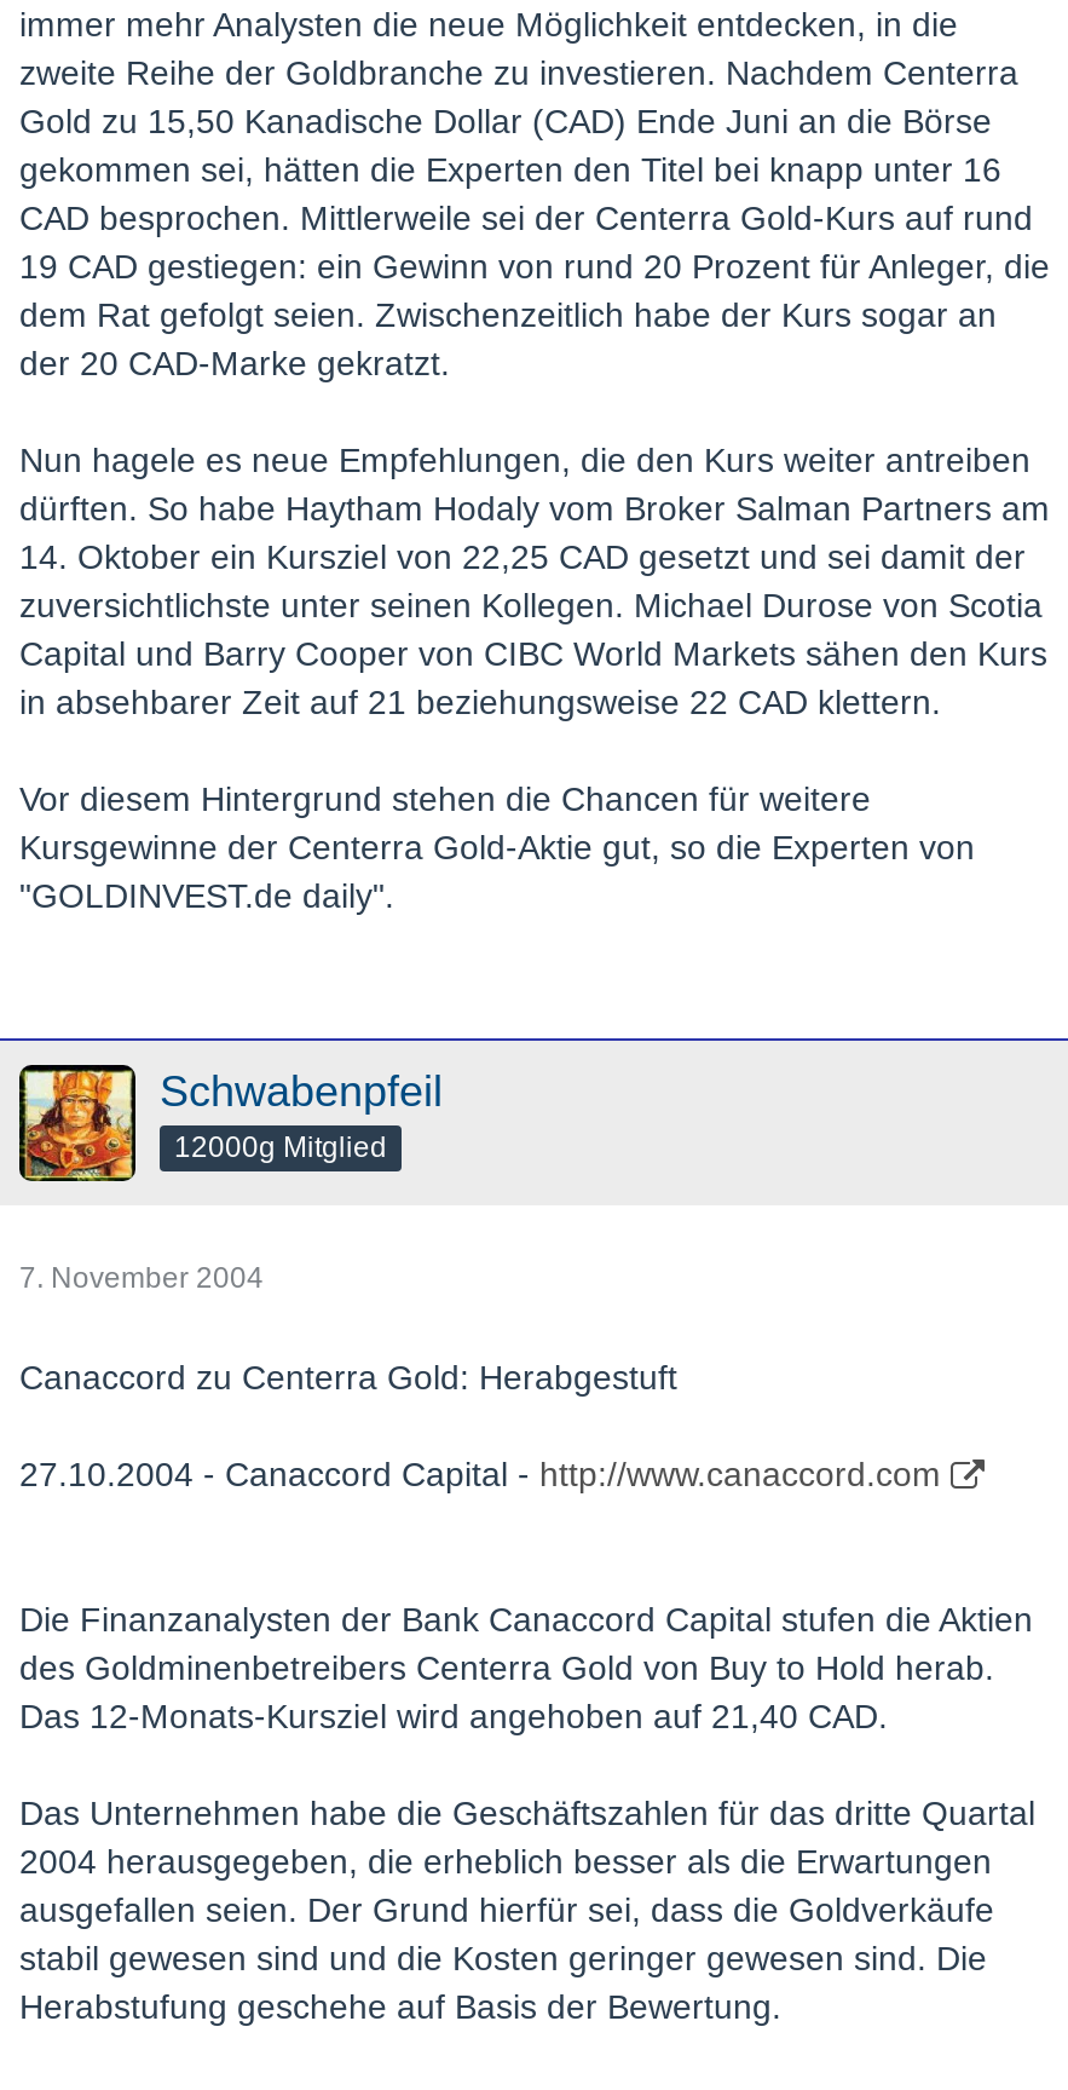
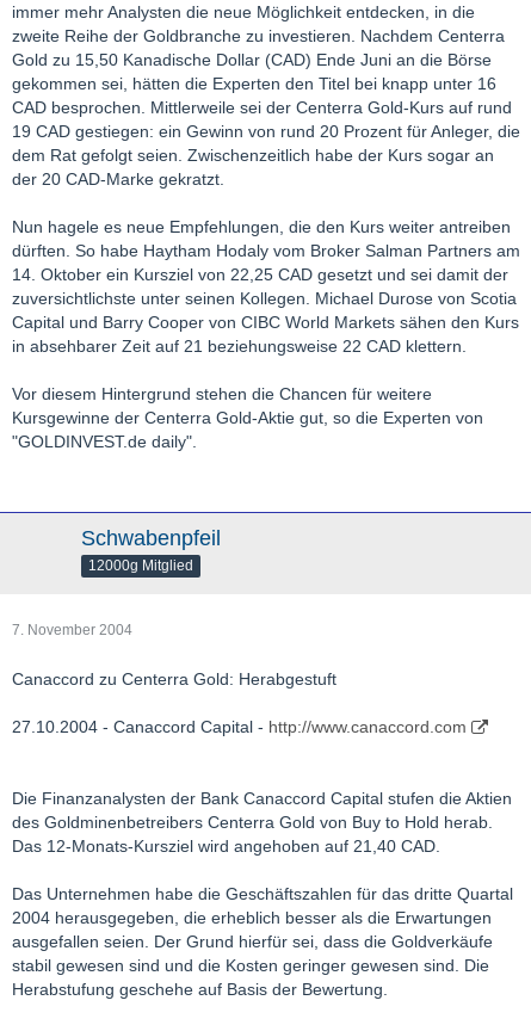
- [image]
